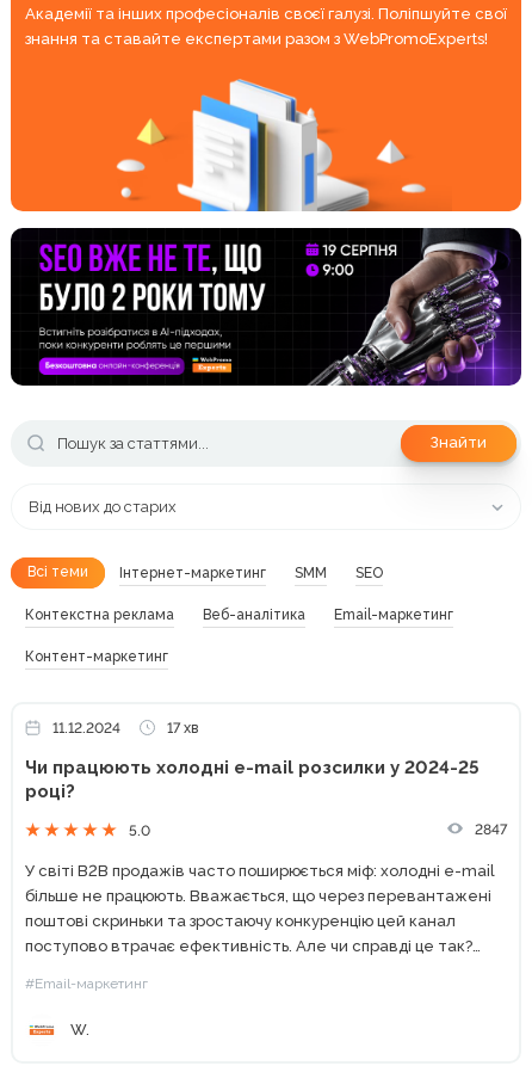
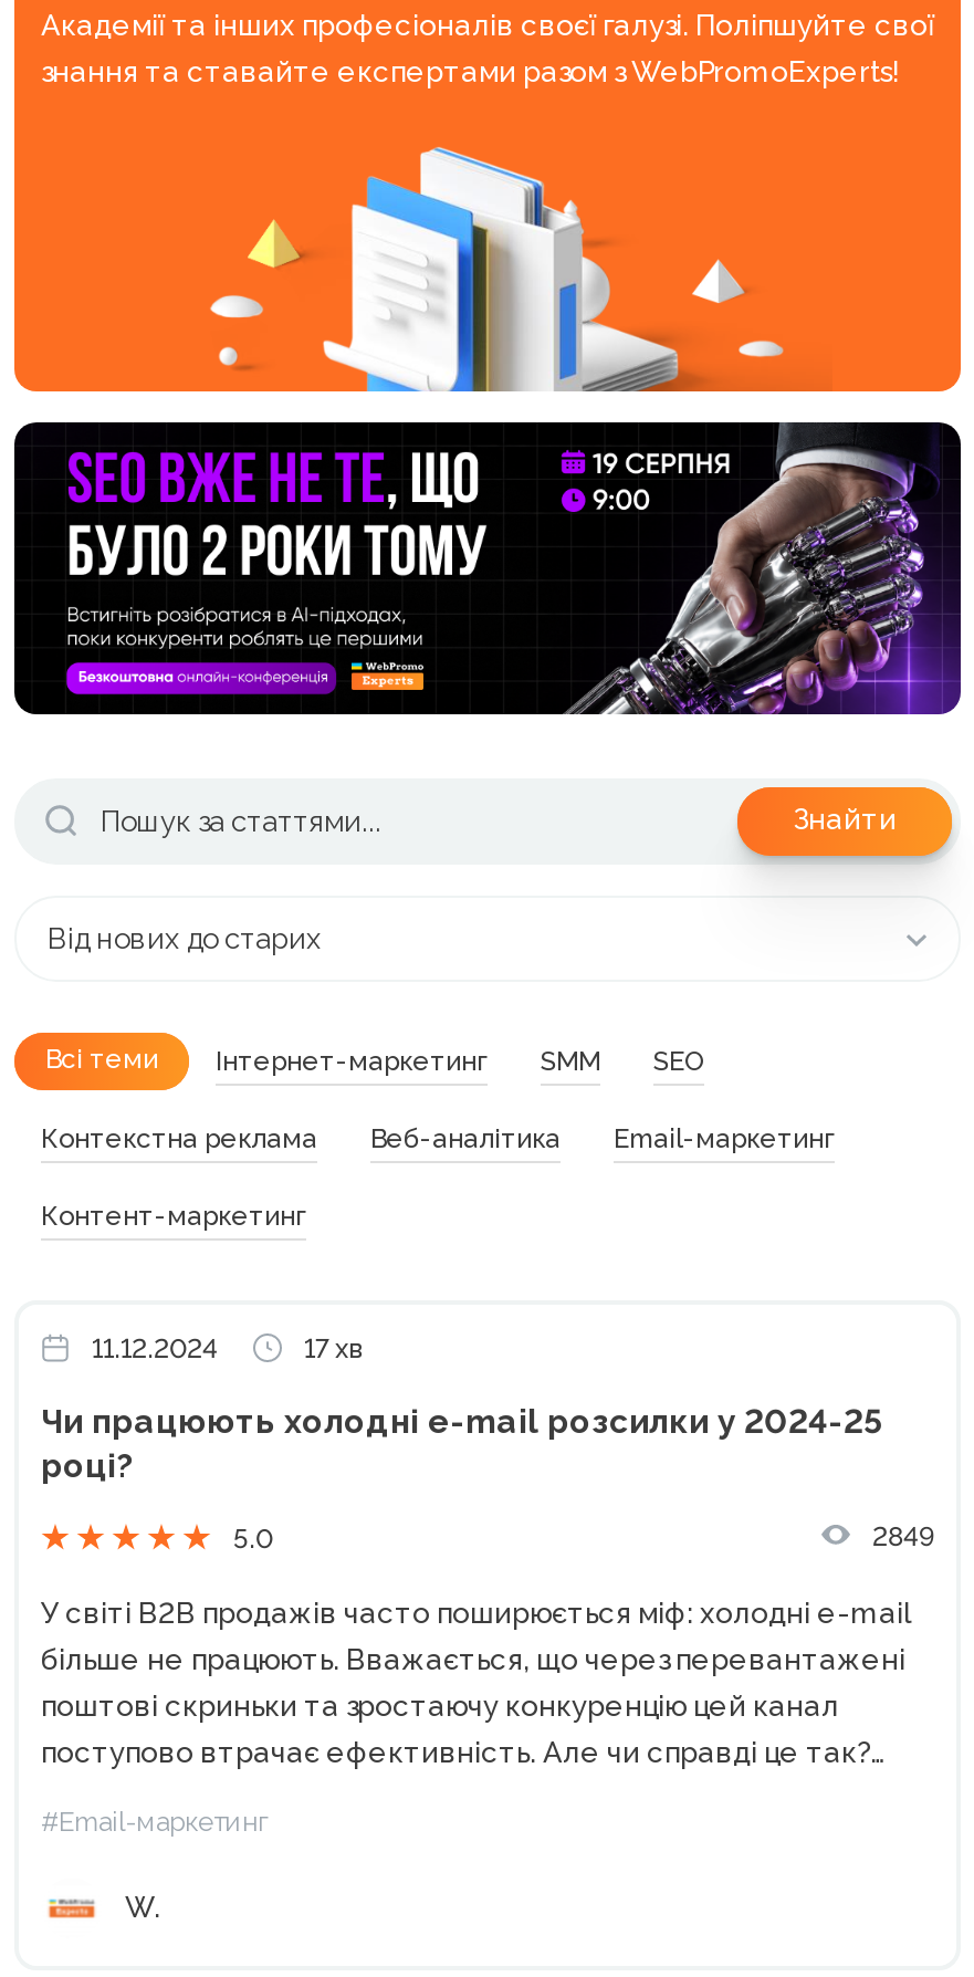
- 2847
+ 2849
